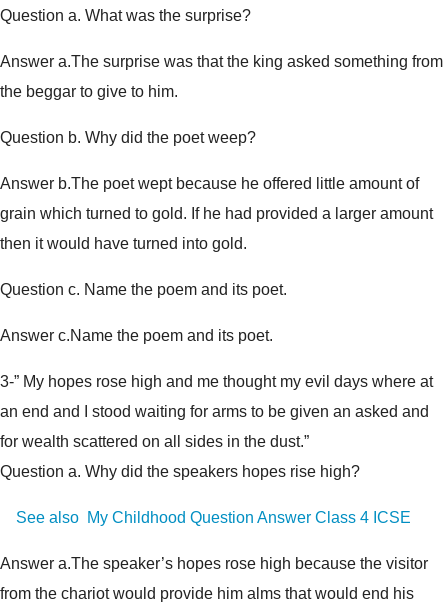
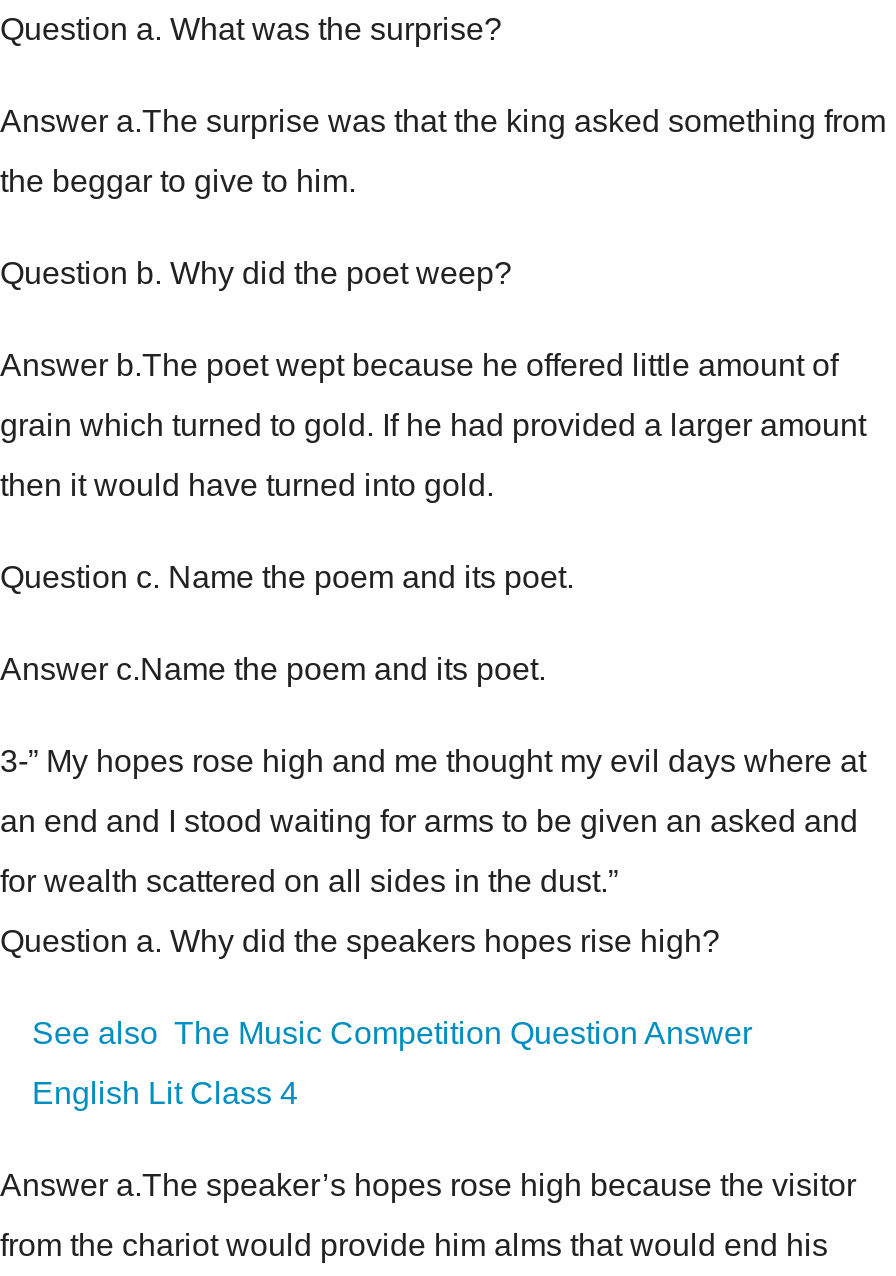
- See also My Childhood Question Answer Class 4 ICSE
+ See also The Music Competition Question Answer
+ English Lit Class 4
